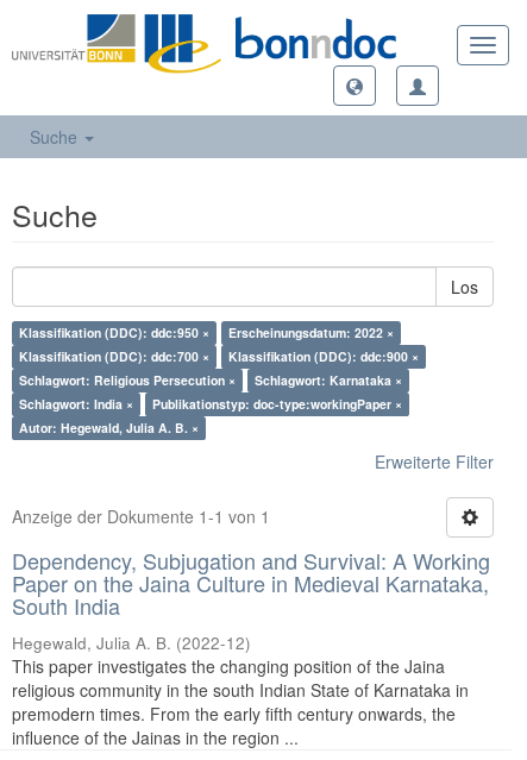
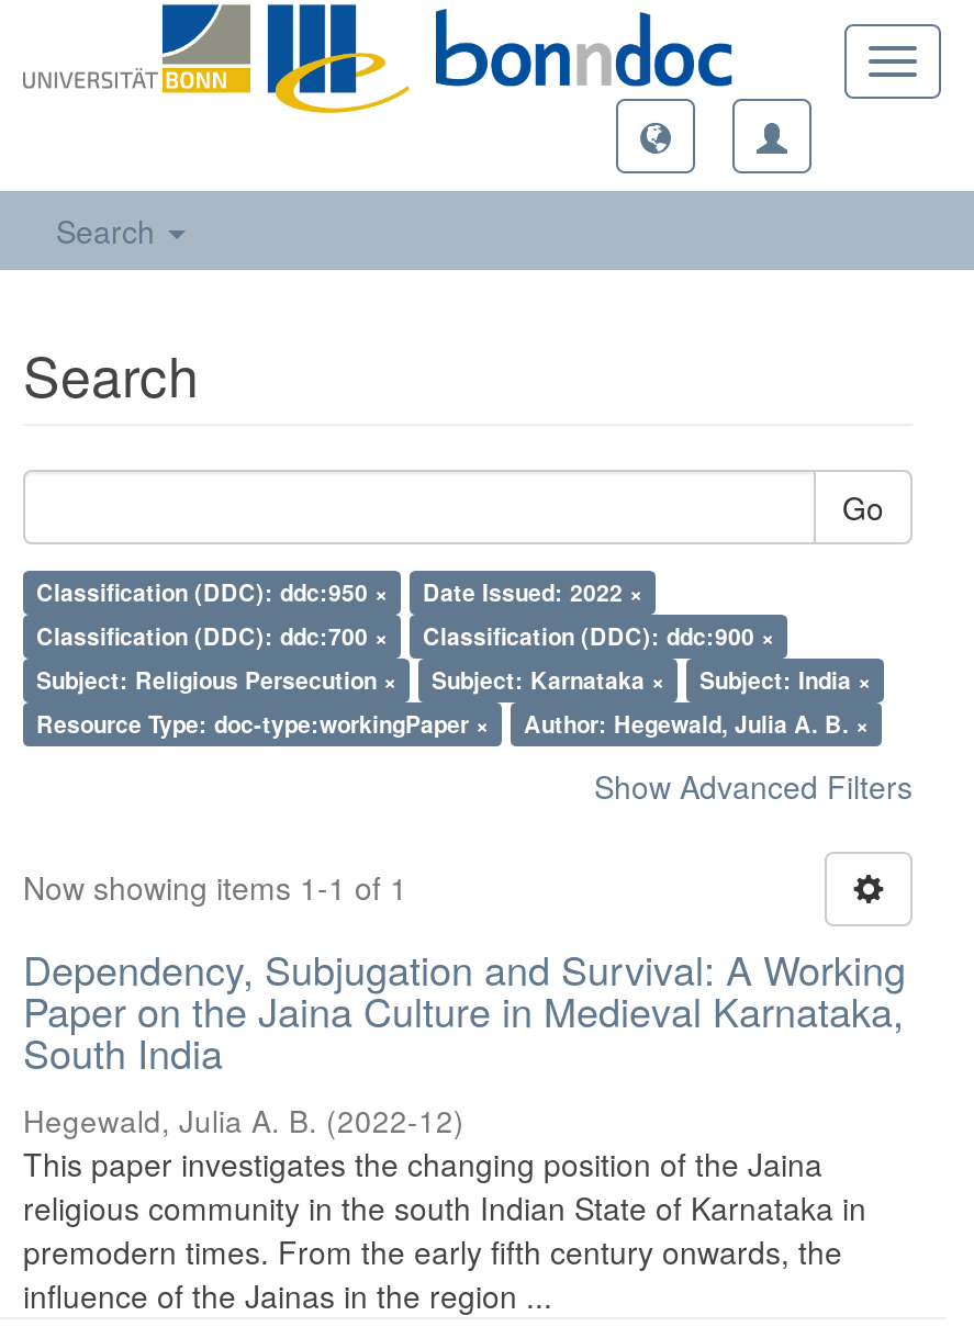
- Suche
+ Search

- Suche
+ Search

- Los
+ Go

- Klassifikation (DDC): ddc:950 ×
- Erscheinungsdatum: 2022 ×
- Klassifikation (DDC): ddc:700 ×
- Klassifikation (DDC): ddc:900 ×
- Schlagwort: Religious Persecution ×
- Schlagwort: Karnataka ×
- Schlagwort: India ×
- Publikationstyp: doc-type:workingPaper ×
- Autor: Hegewald, Julia A. B. ×
+ Classification (DDC): ddc:950 ×
+ Date Issued: 2022 ×
+ Classification (DDC): ddc:700 ×
+ Classification (DDC): ddc:900 ×
+ Subject: Religious Persecution ×
+ Subject: Karnataka ×
+ Subject: India ×
+ Resource Type: doc-type:workingPaper ×
+ Author: Hegewald, Julia A. B. ×

- Erweiterte Filter
+ Show Advanced Filters

- Anzeige der Dokumente 1-1 von 1
+ Now showing items 1-1 of 1
